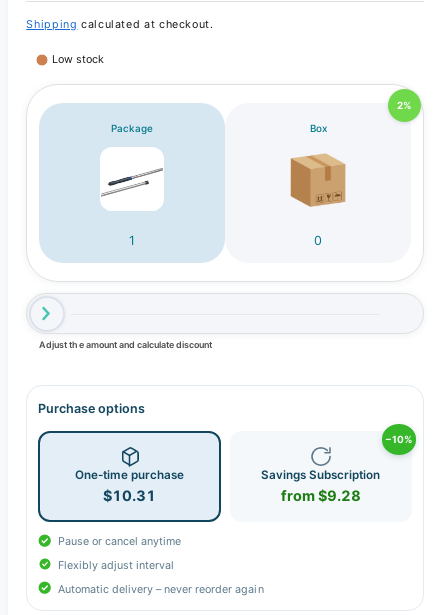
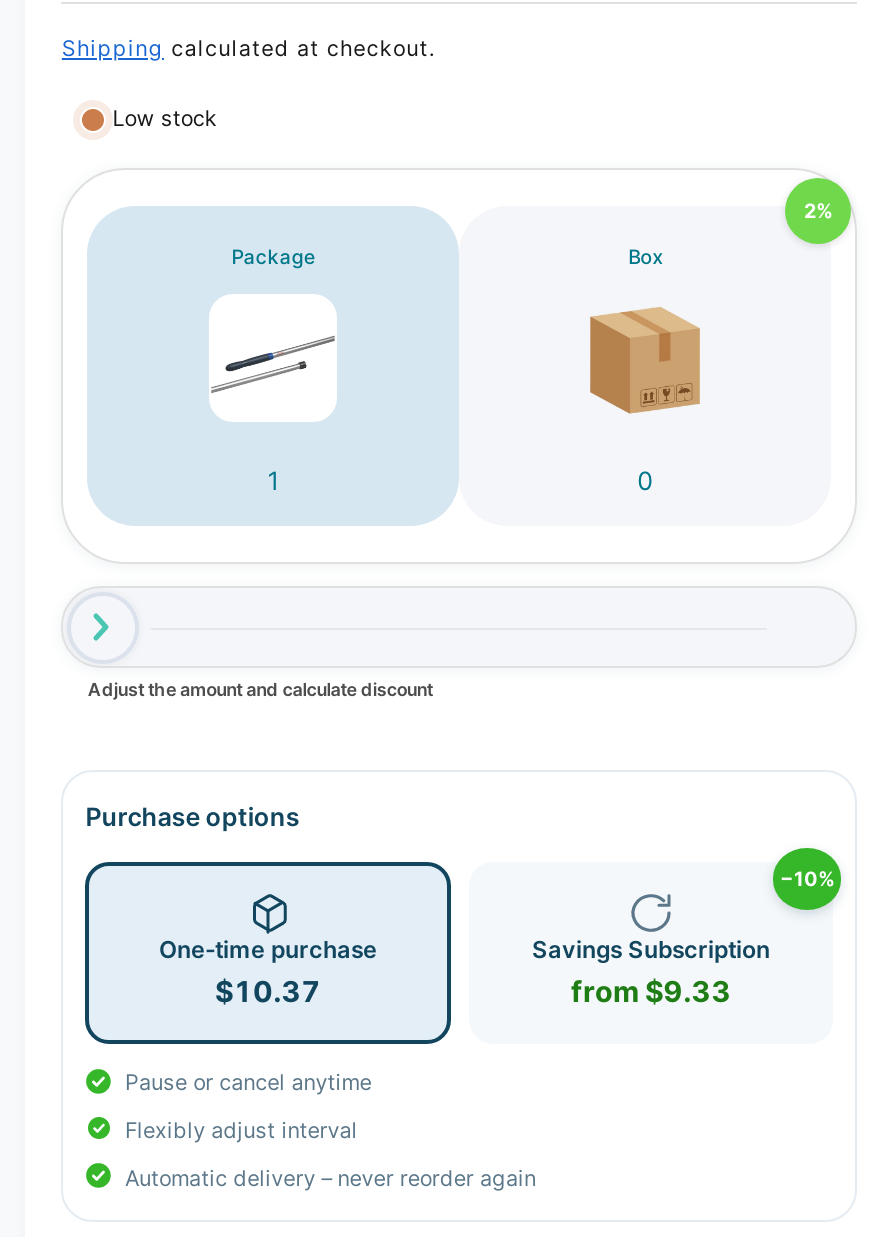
- $10.31
+ $10.37

- from $9.28
+ from $9.33
